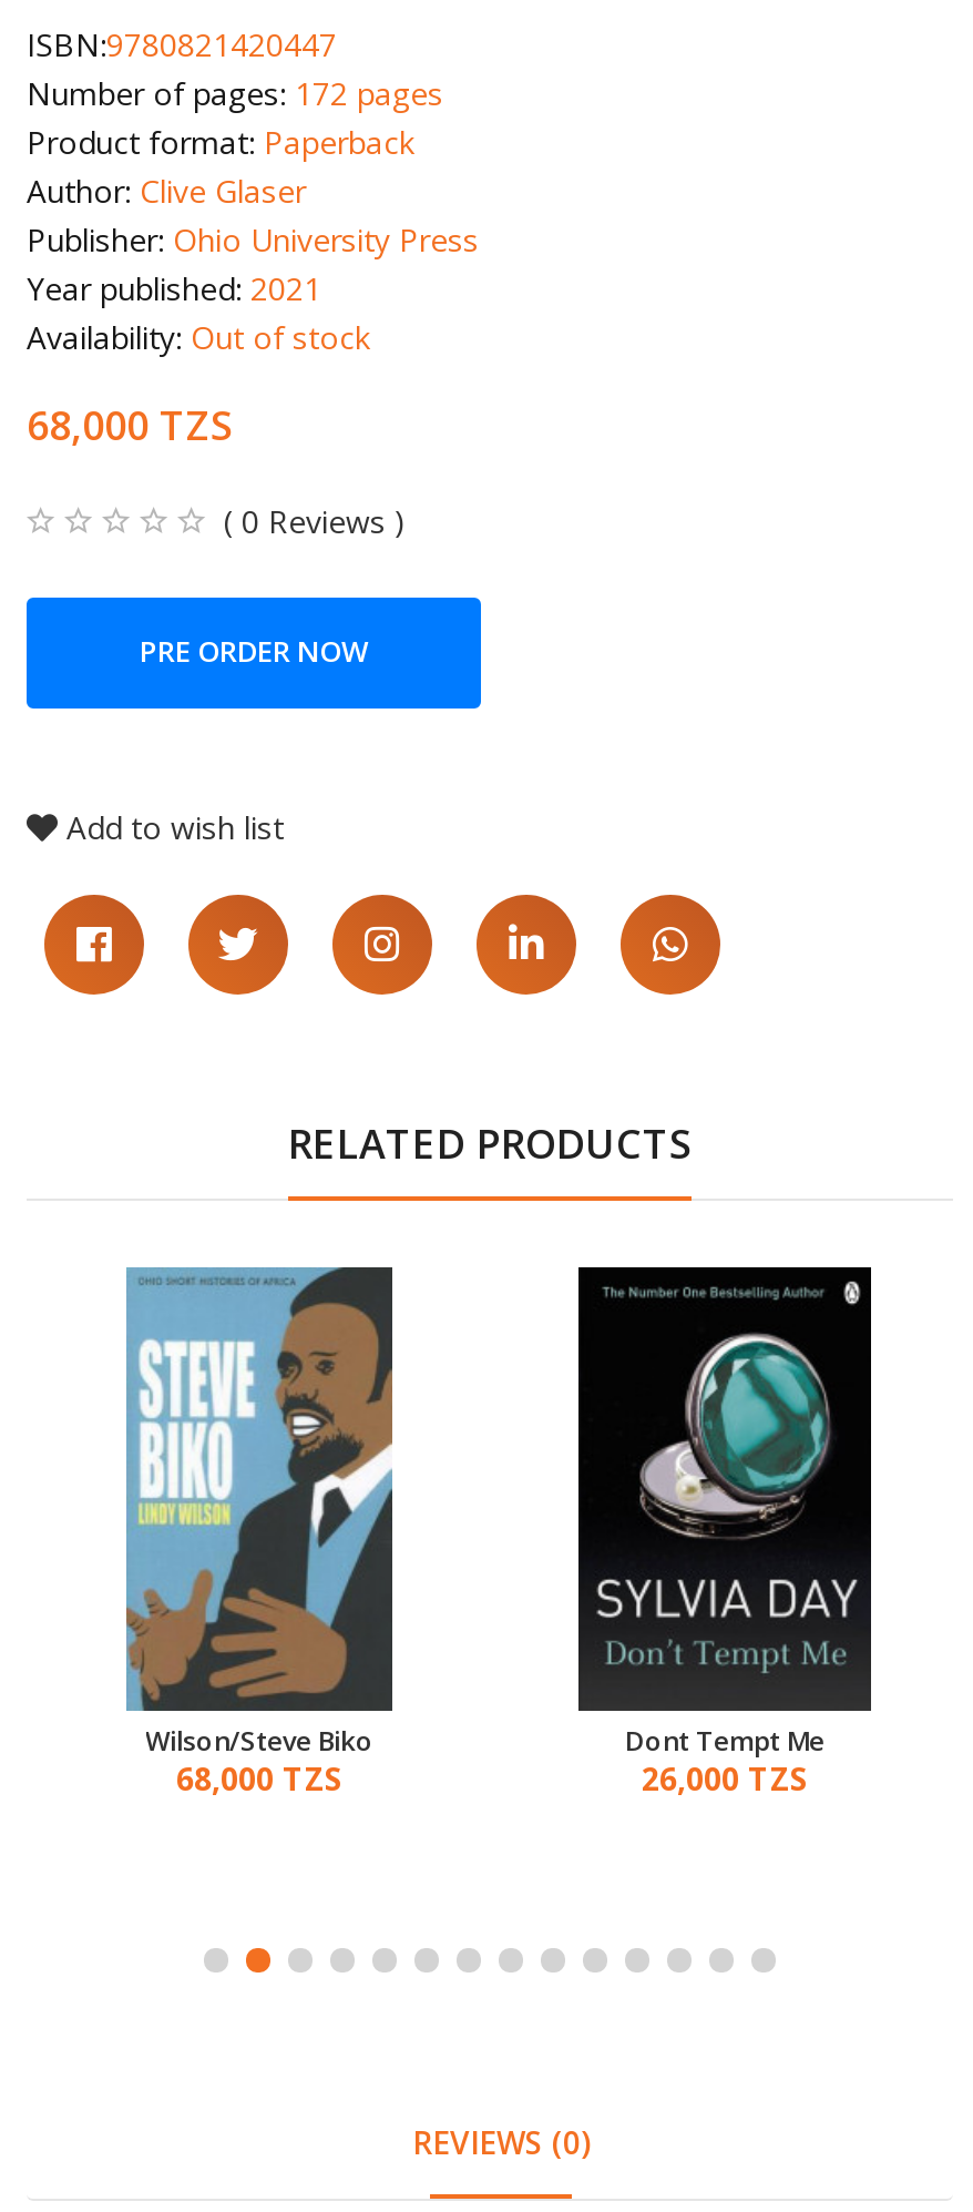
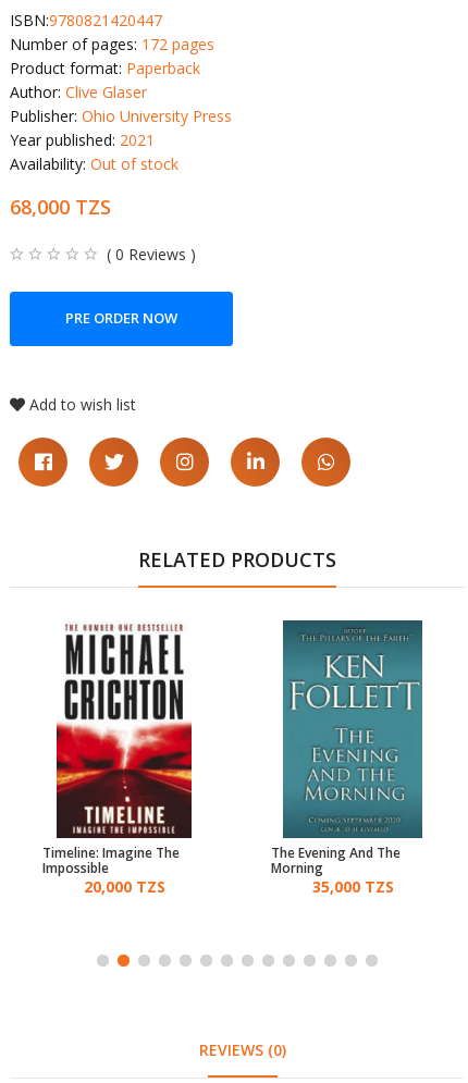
- [image]
- Wilson/Steve Biko
- 68,000 TZS
+ [image]
+ Timeline: Imagine The
+ Impossible
+ 20,000 TZS

- [image]
- Dont Tempt Me
- 26,000 TZS
+ [image]
+ The Evening And The
+ Morning
+ 35,000 TZS
